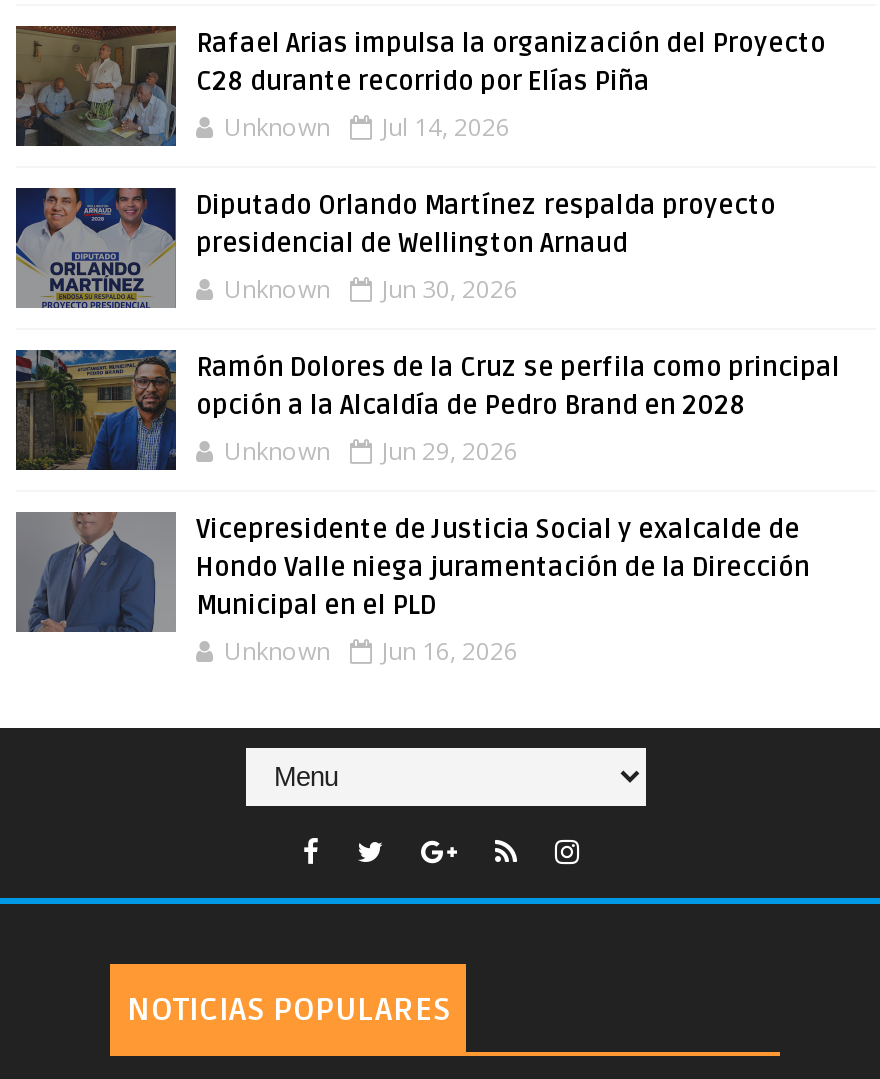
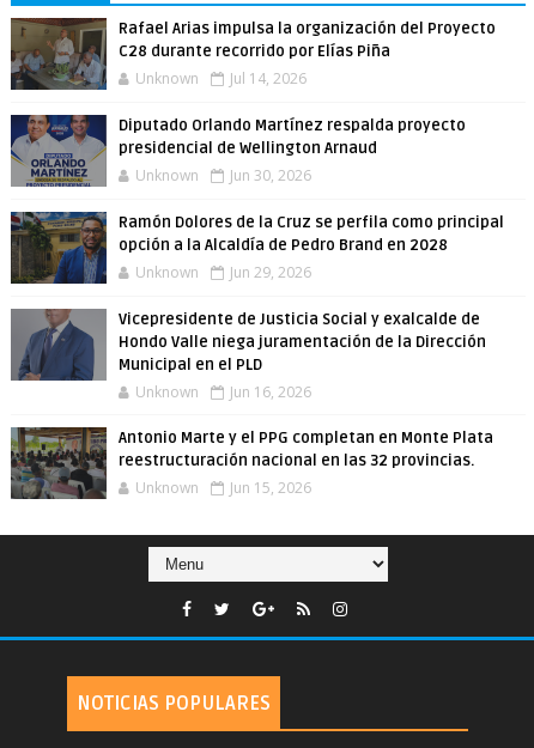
+ [image]
+ Antonio Marte y el PPG completan en Monte Plata
+ reestructuración nacional en las 32 provincias.
+ Unknown
+ Jun 15, 2026
